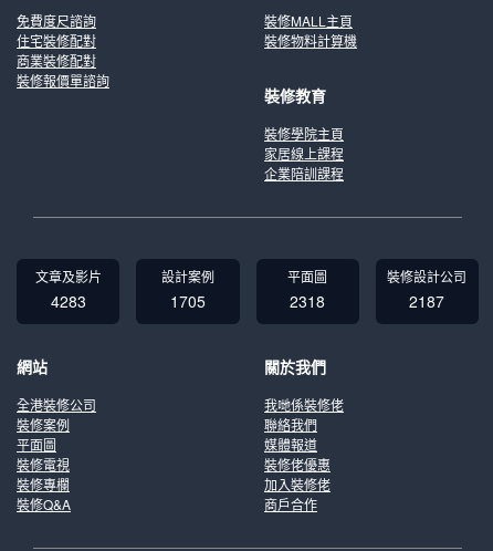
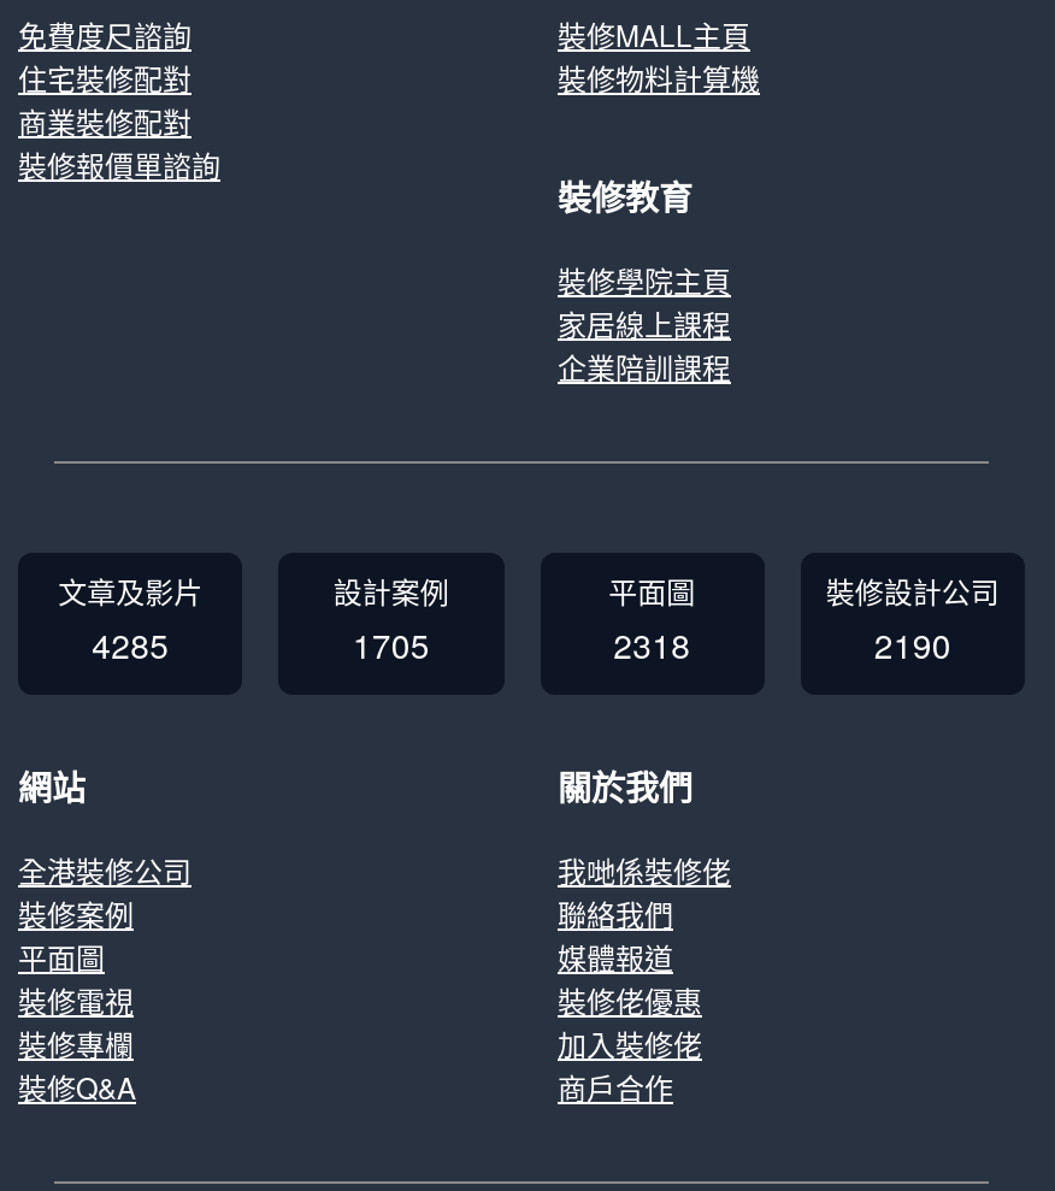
- 4283
+ 4285

- 2187
+ 2190
